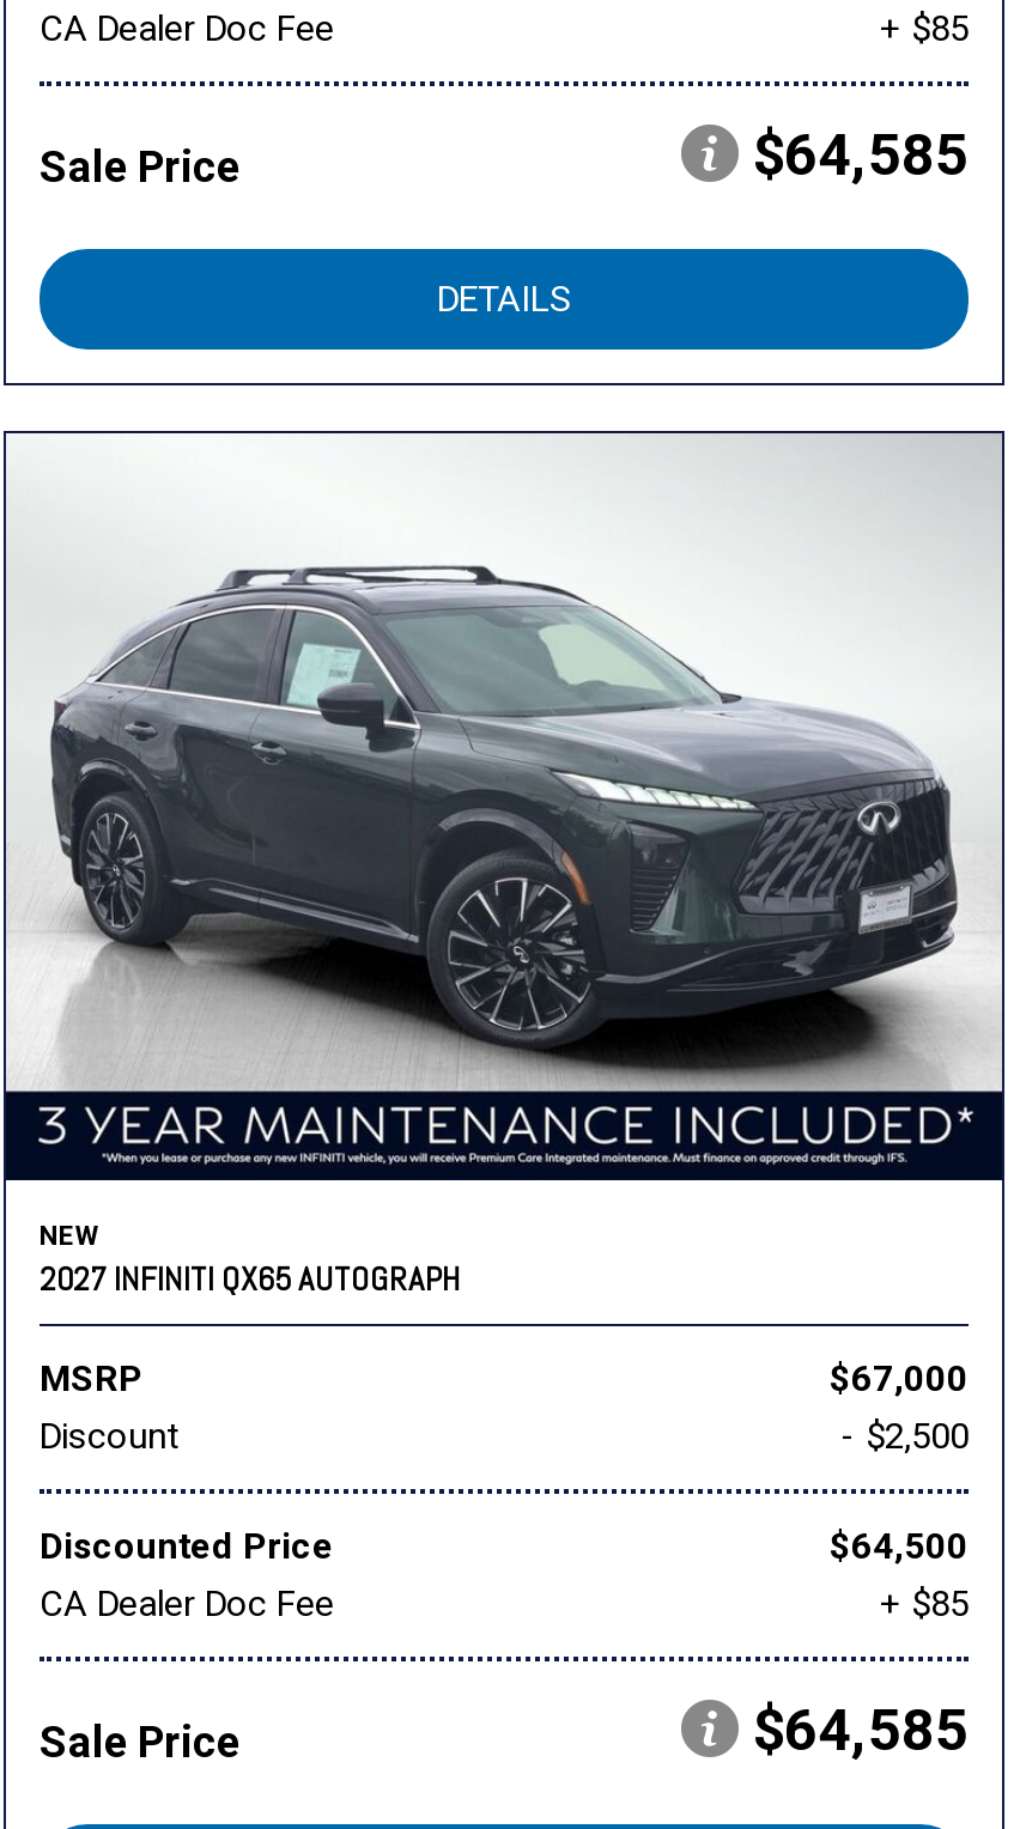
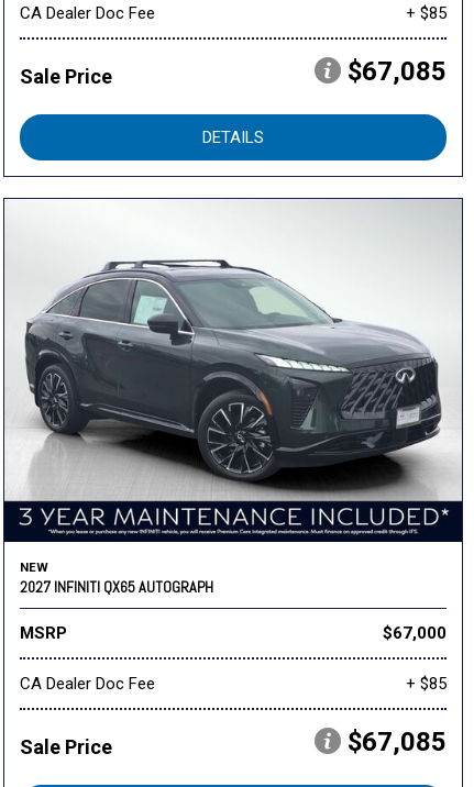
- $64,585
+ $67,085

- Discount
- - $2,500
- Discounted Price
- $64,500

- $64,585
+ $67,085
